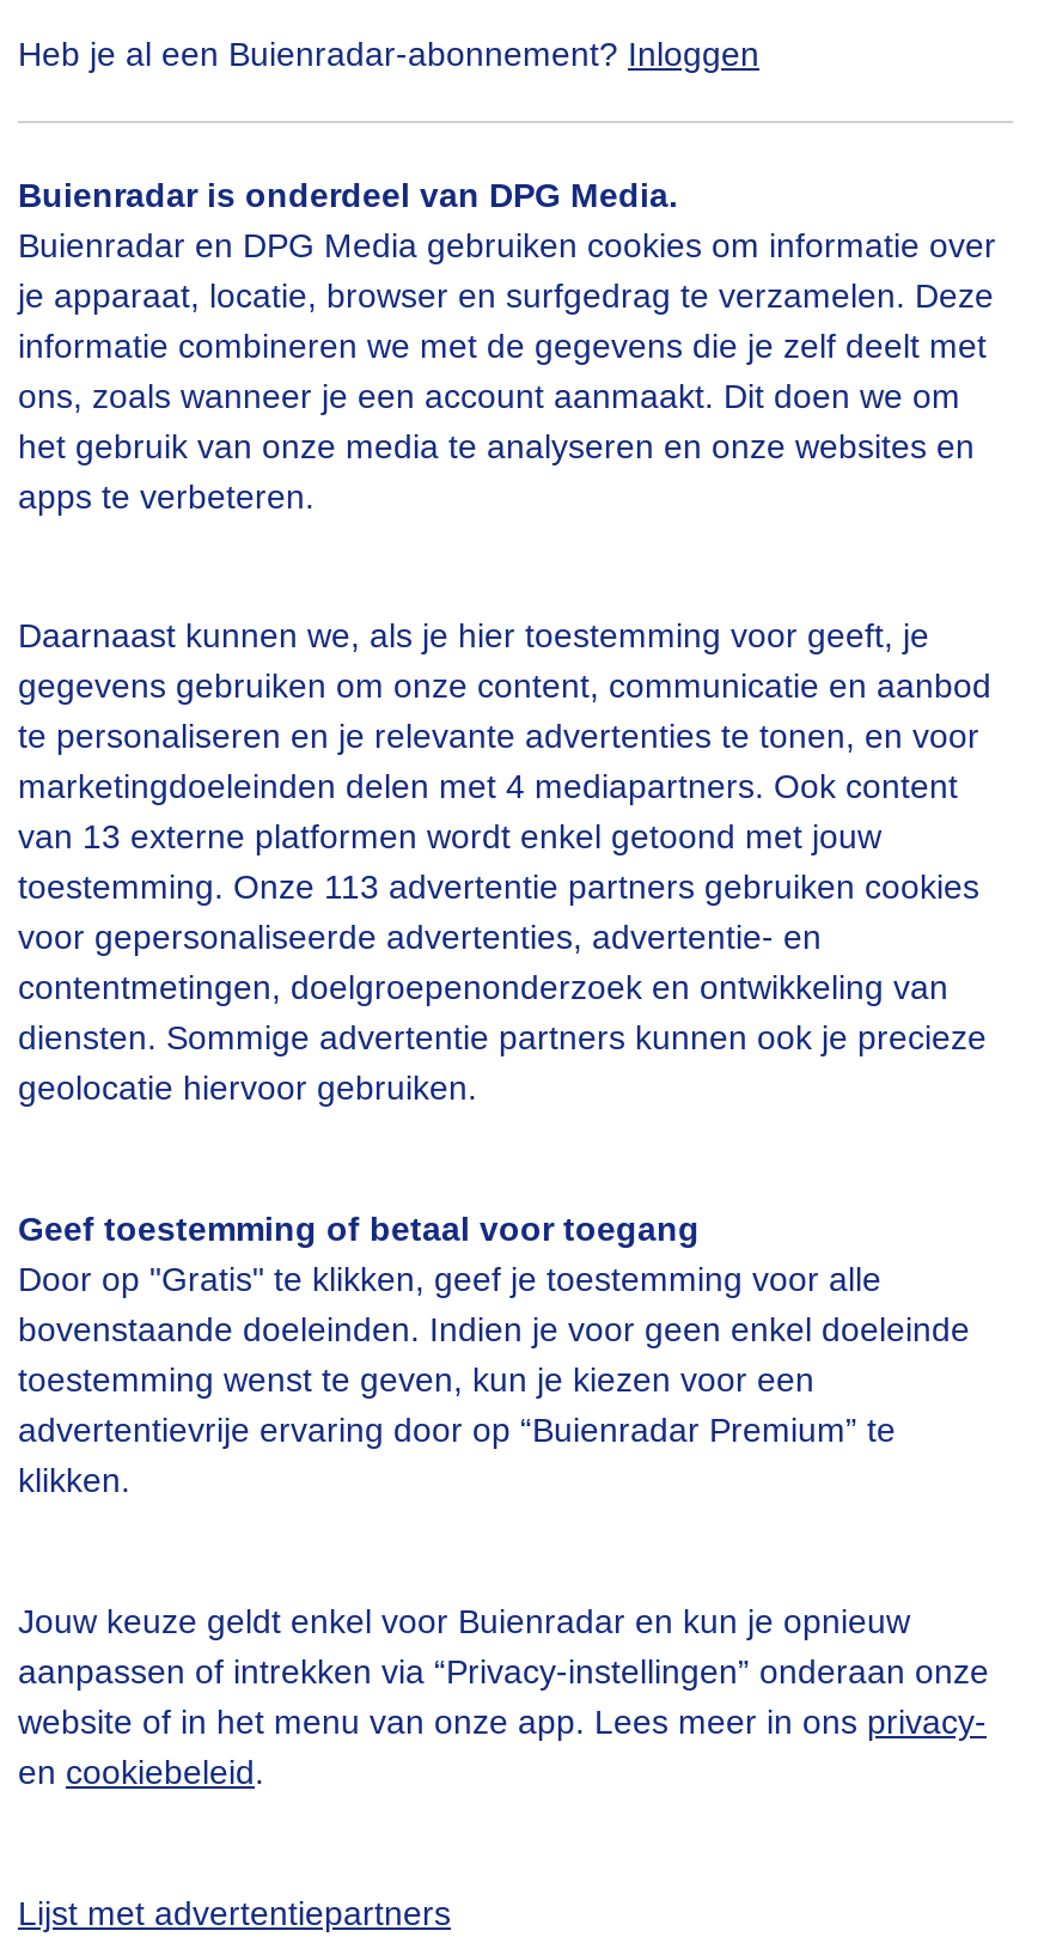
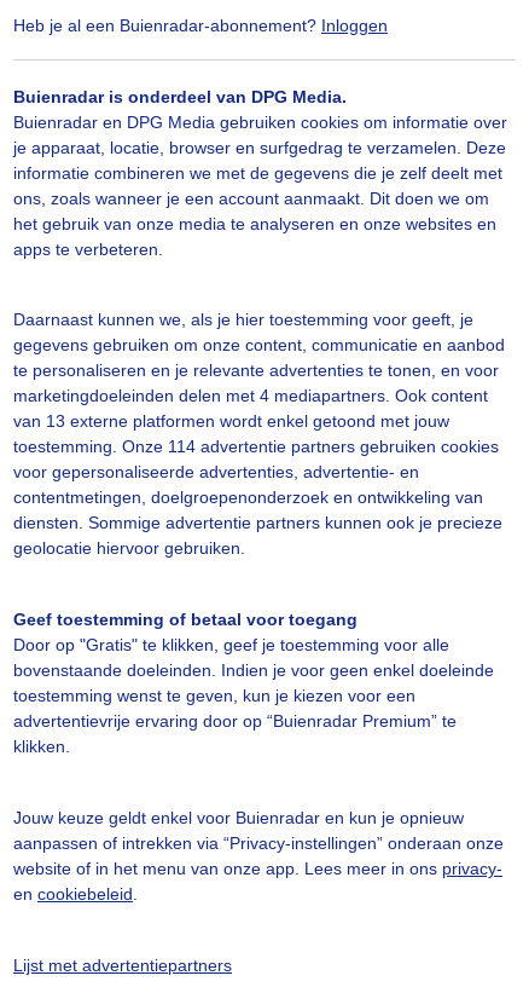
- toestemming. Onze 113 advertentie partners gebruiken cookies
+ toestemming. Onze 114 advertentie partners gebruiken cookies
